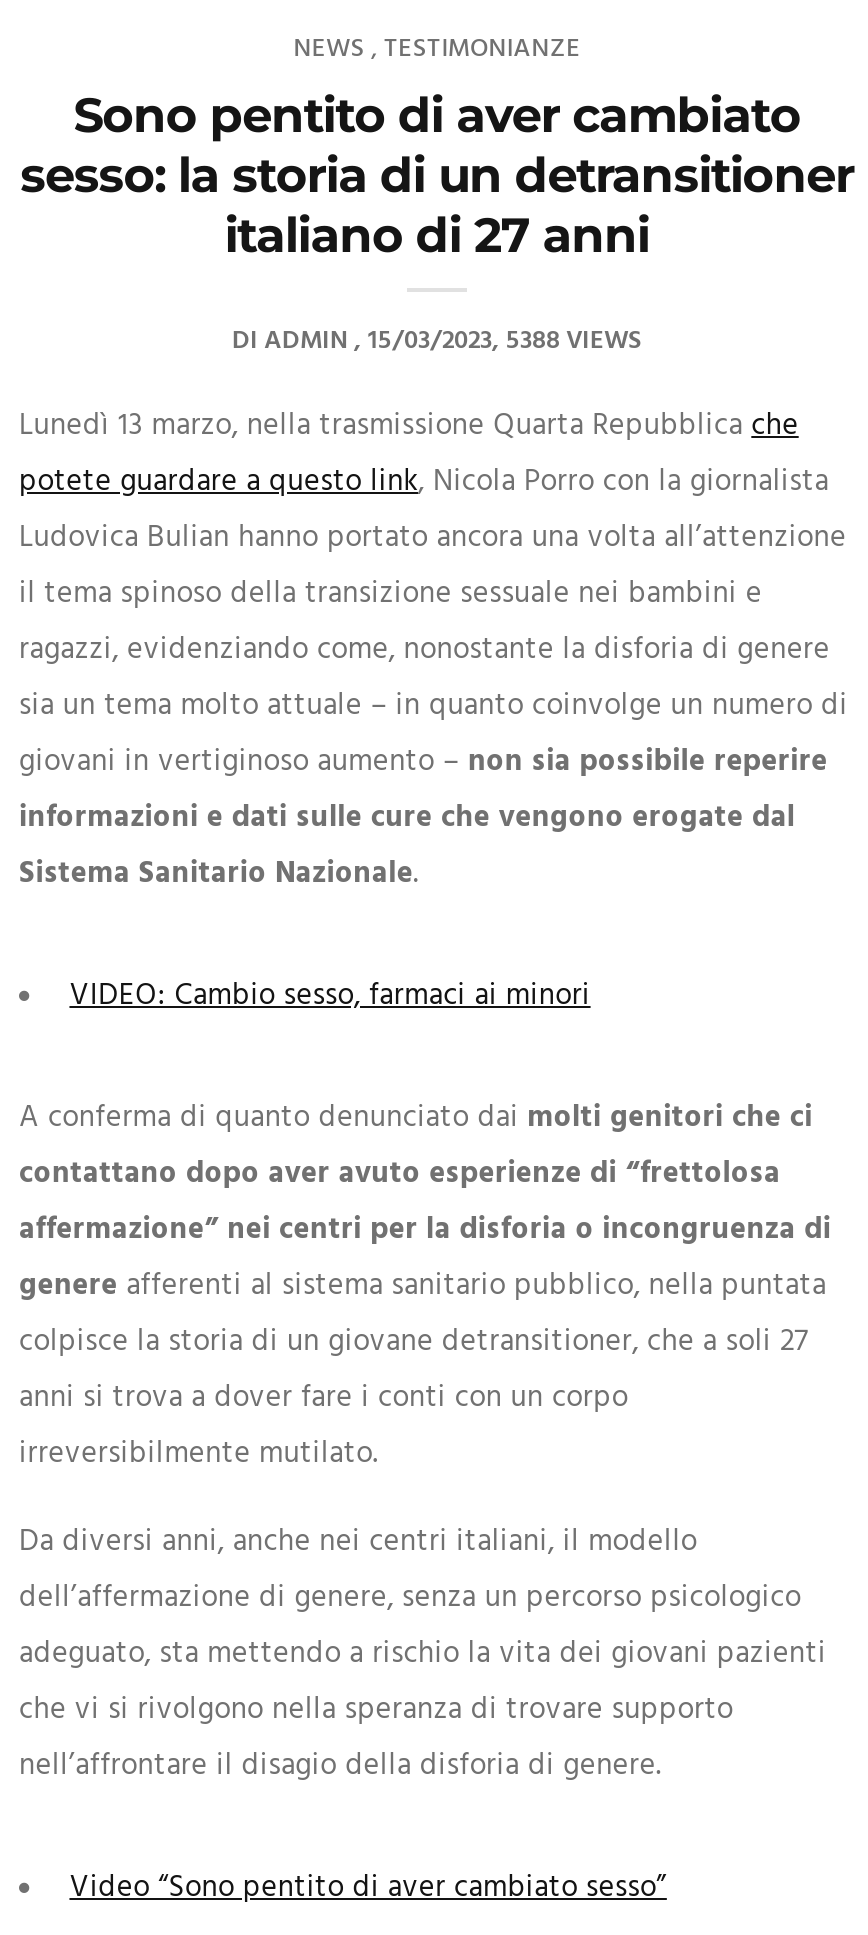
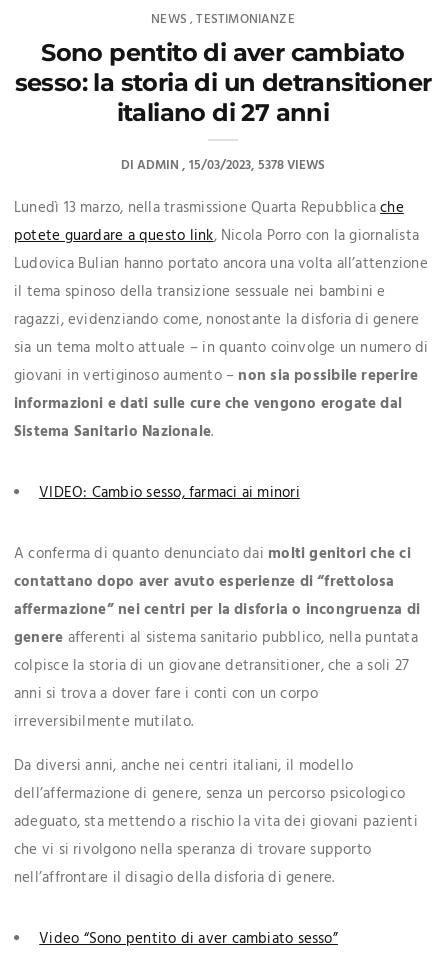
- DI ADMIN 15/03/2023 5388 VIEWS
+ DI ADMIN 15/03/2023 5378 VIEWS
